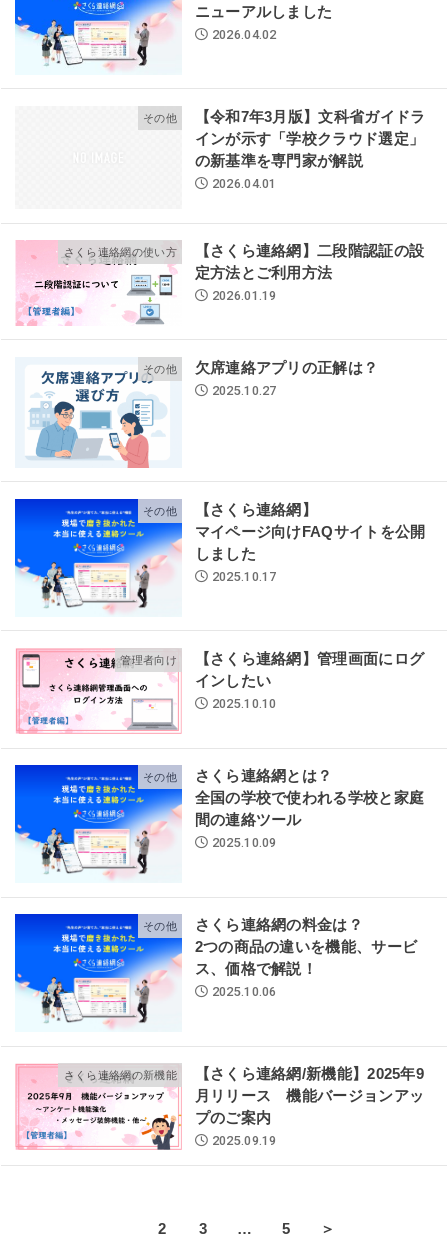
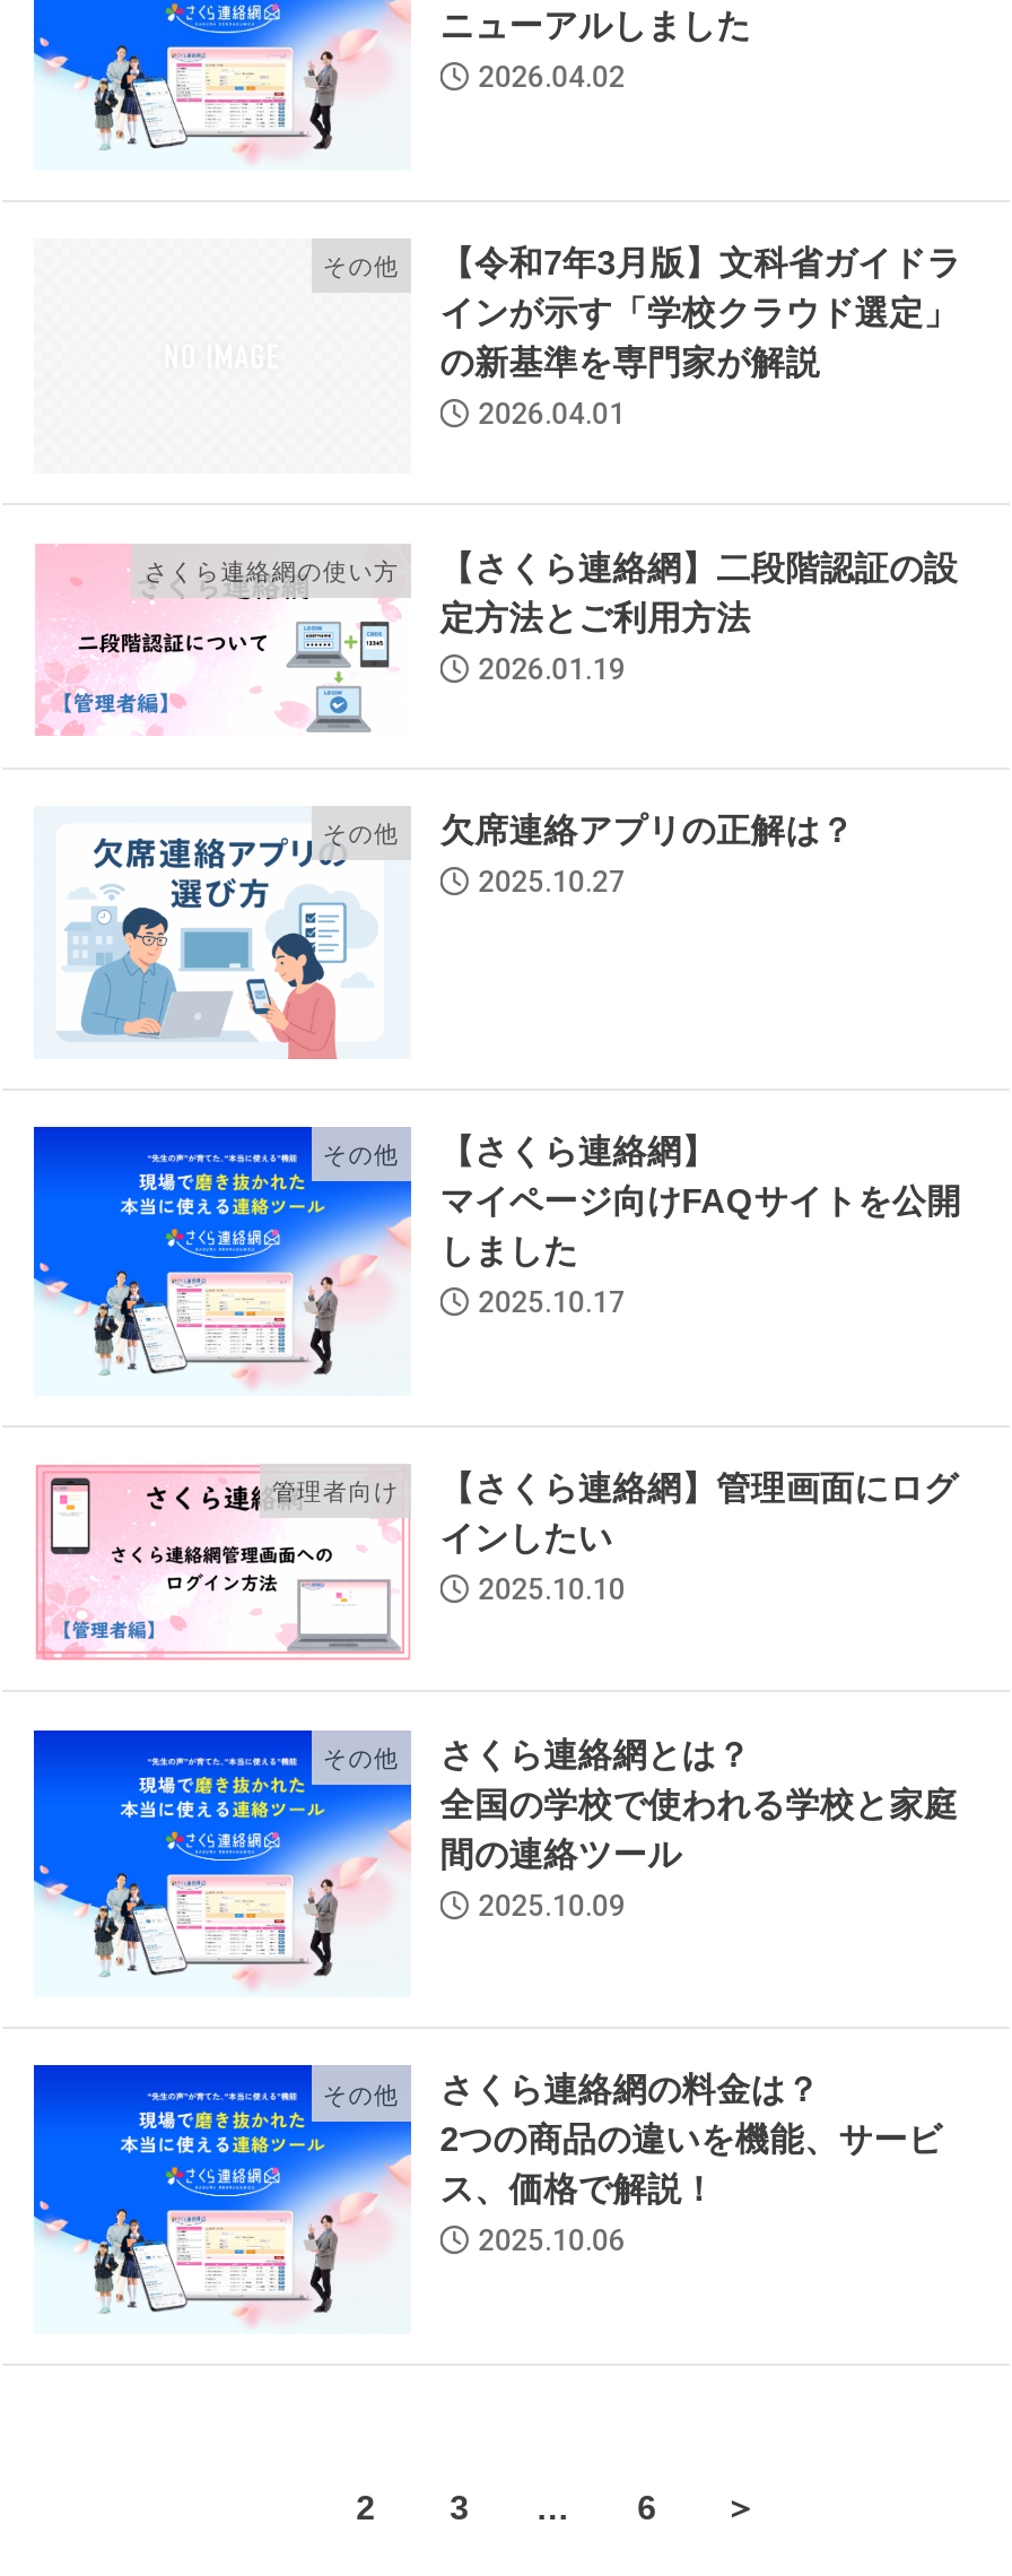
- [image]
- さくら連絡網の新機能
- 【さくら連絡網/新機能】2025年9
- 月リリース 機能バージョンアッ
- プのご案内
- 2025.09.19

- 5
+ 6
